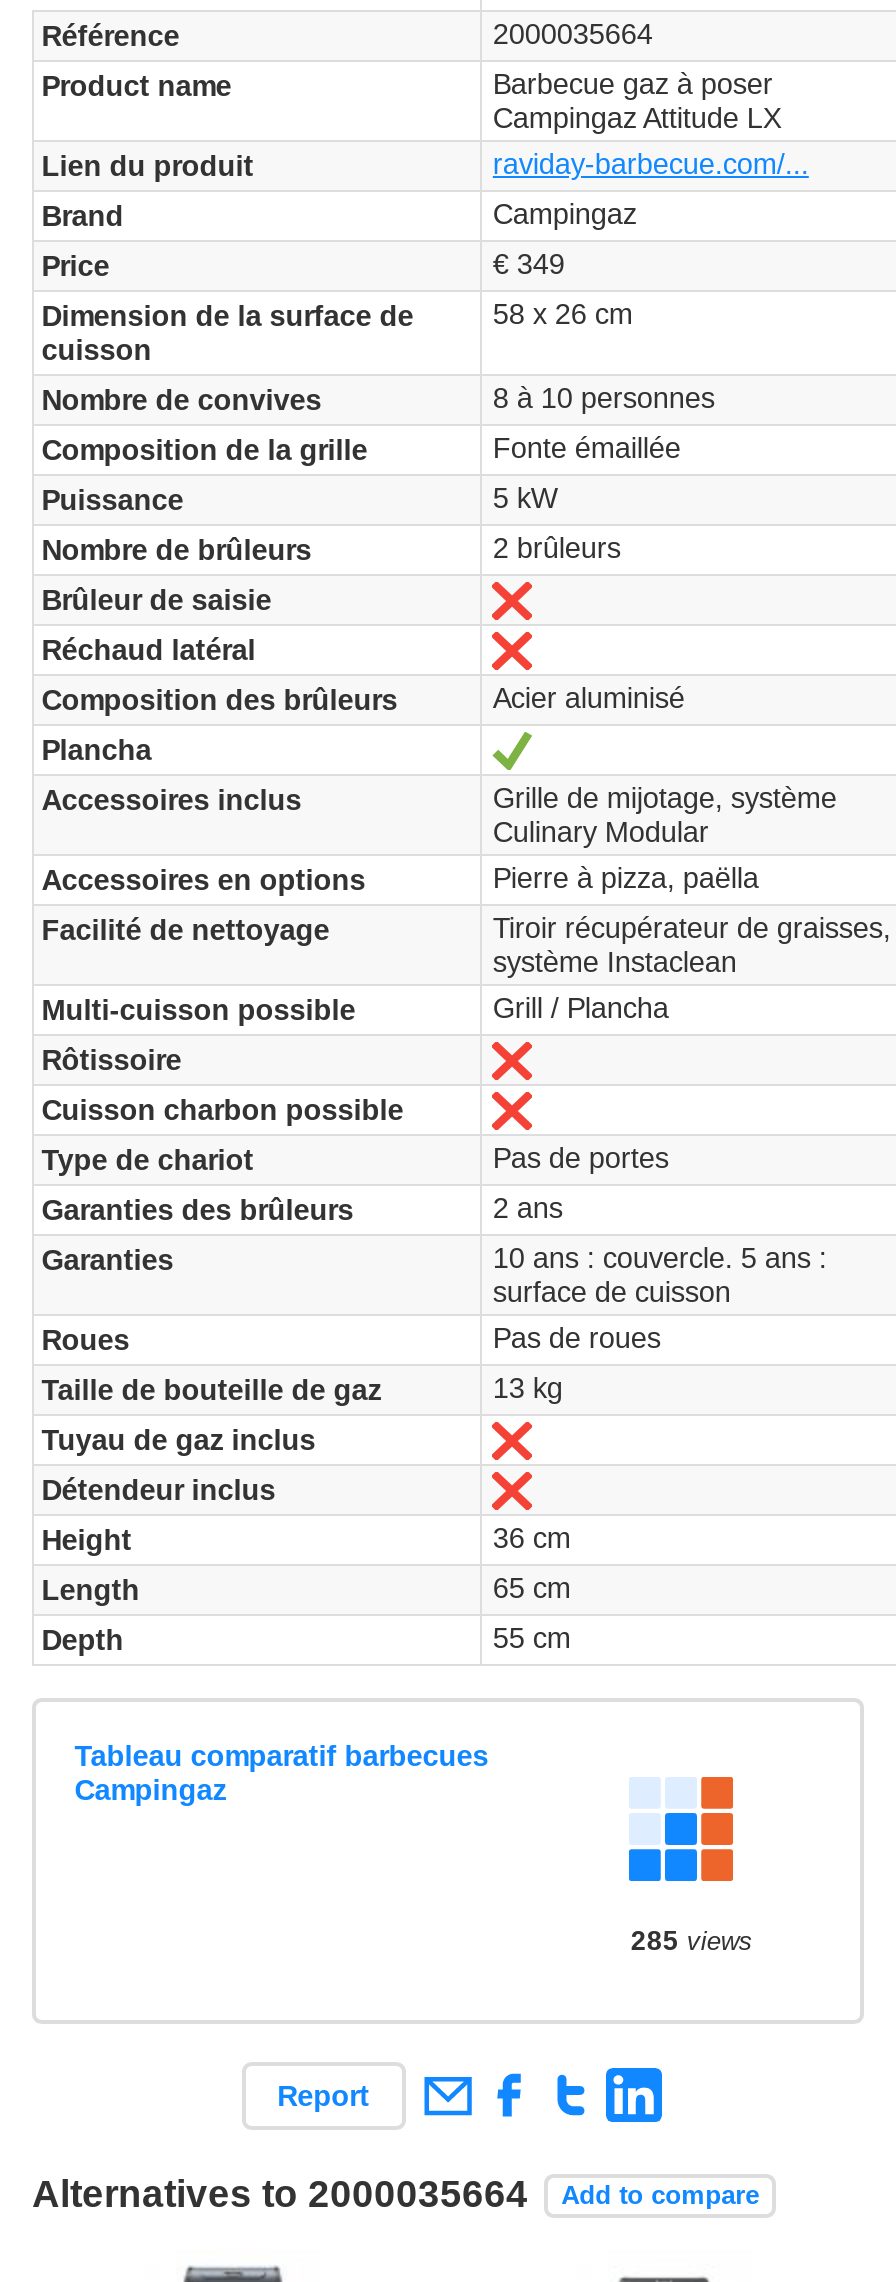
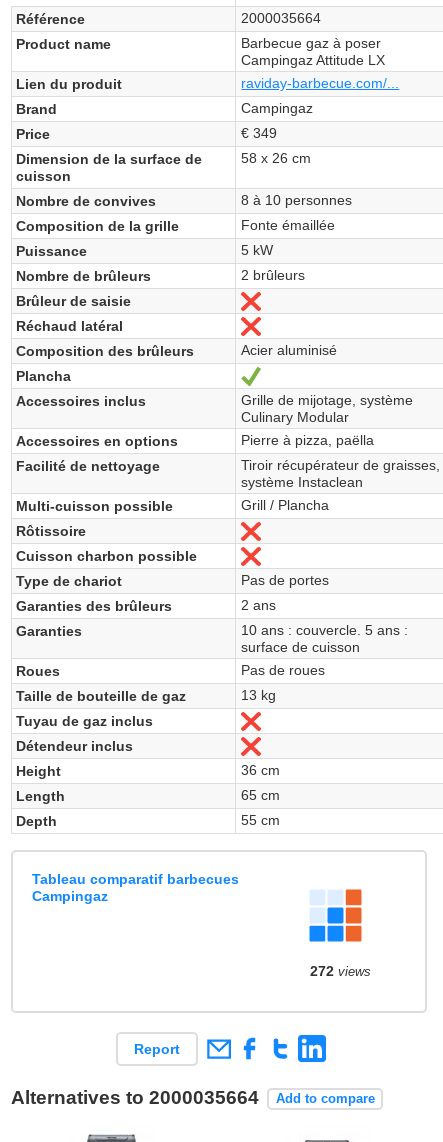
- 285 views
+ 272 views
